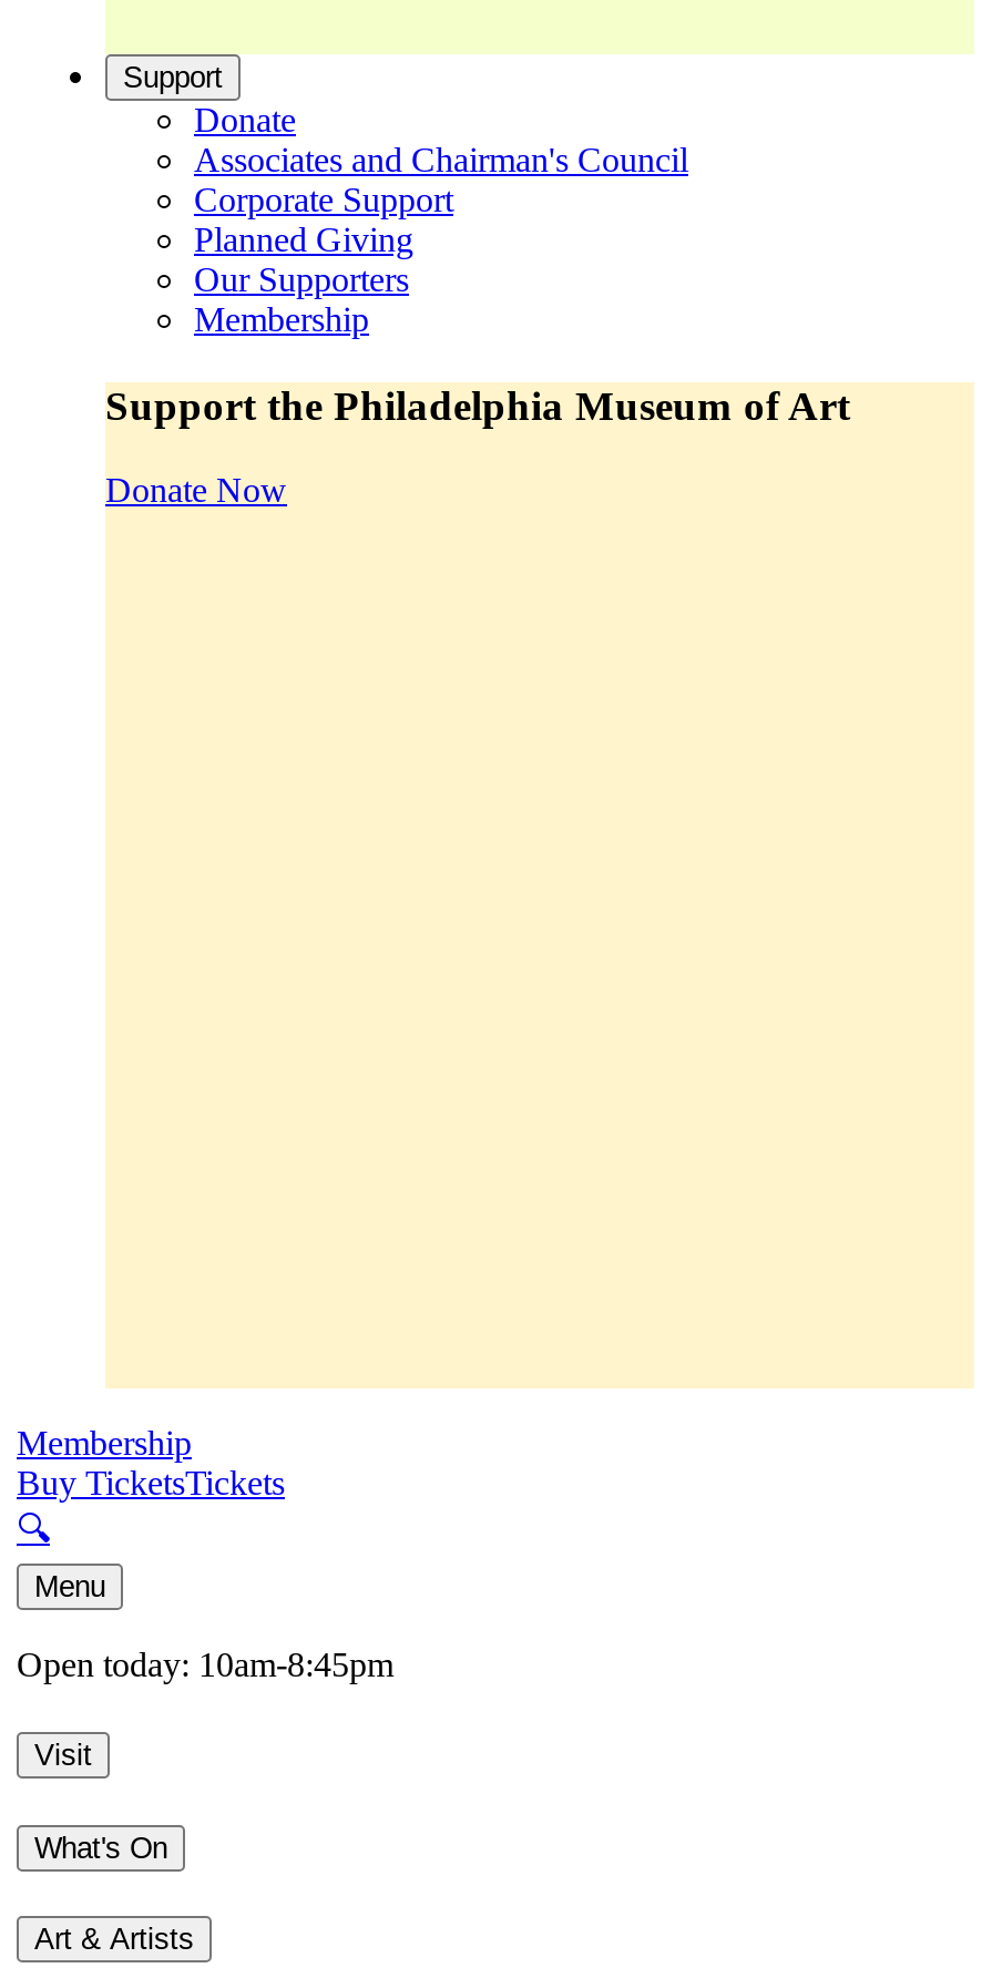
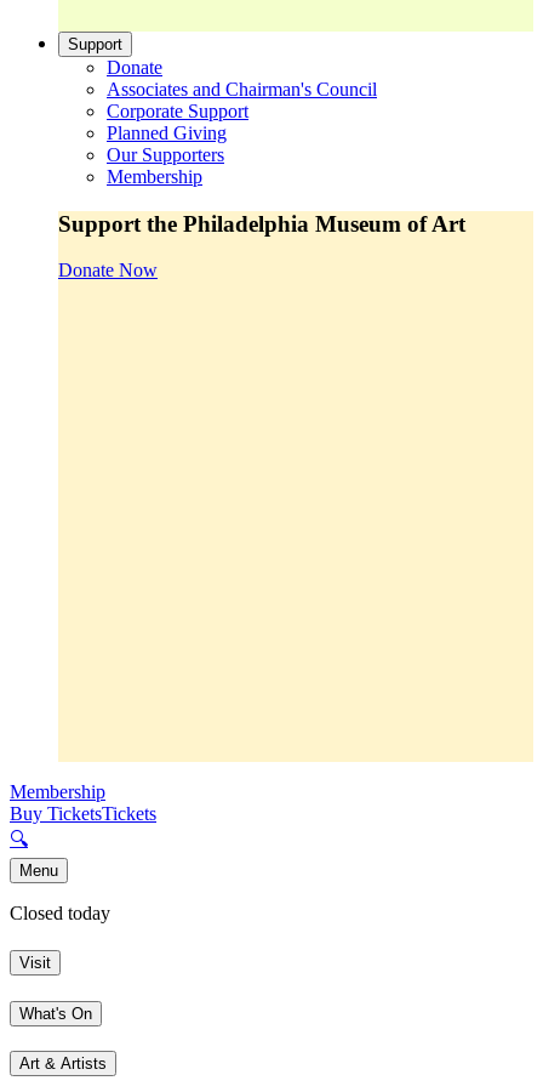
- Open today: 10am-8:45pm
+ Closed today
